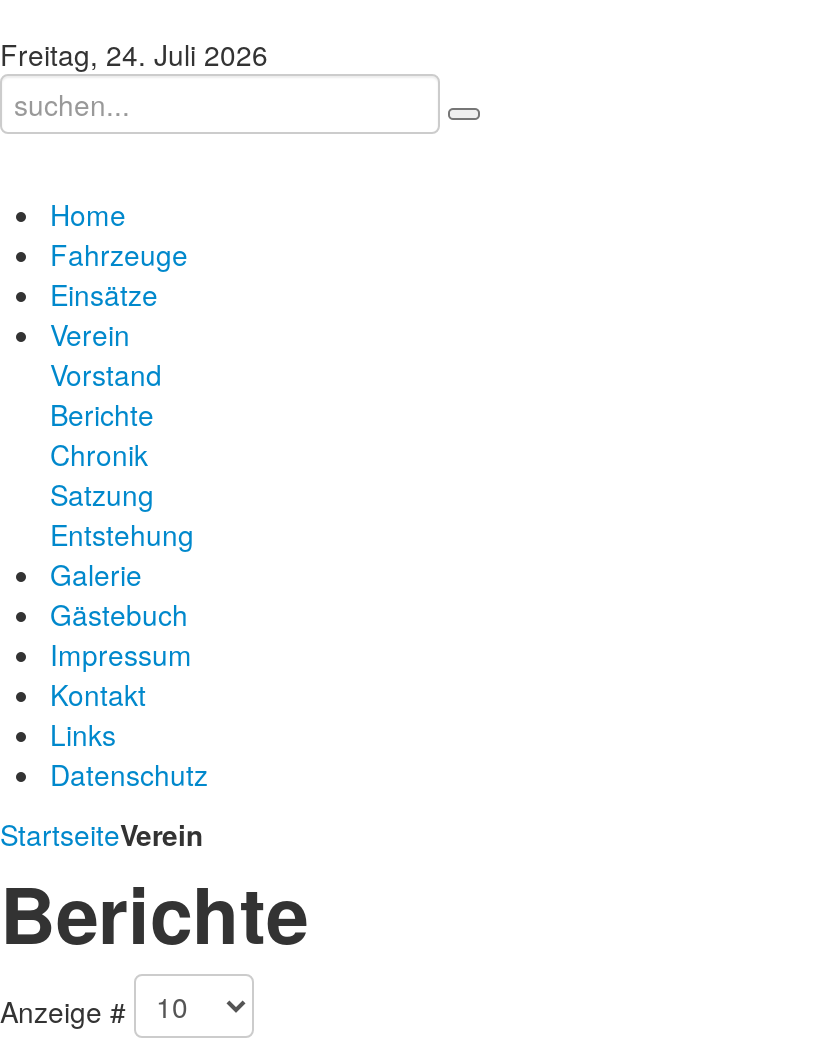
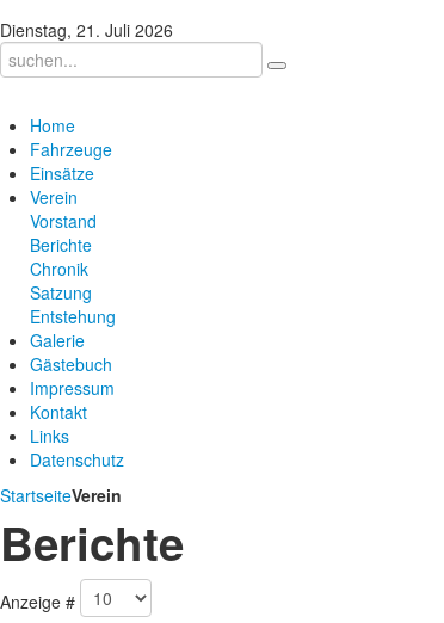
- Freitag, 24. Juli 2026
+ Dienstag, 21. Juli 2026
